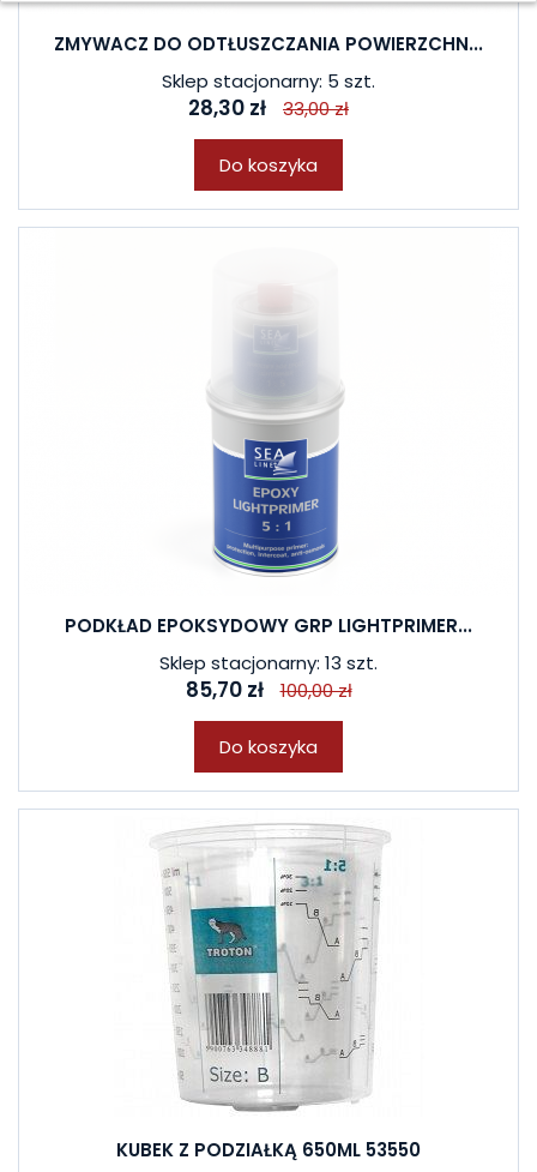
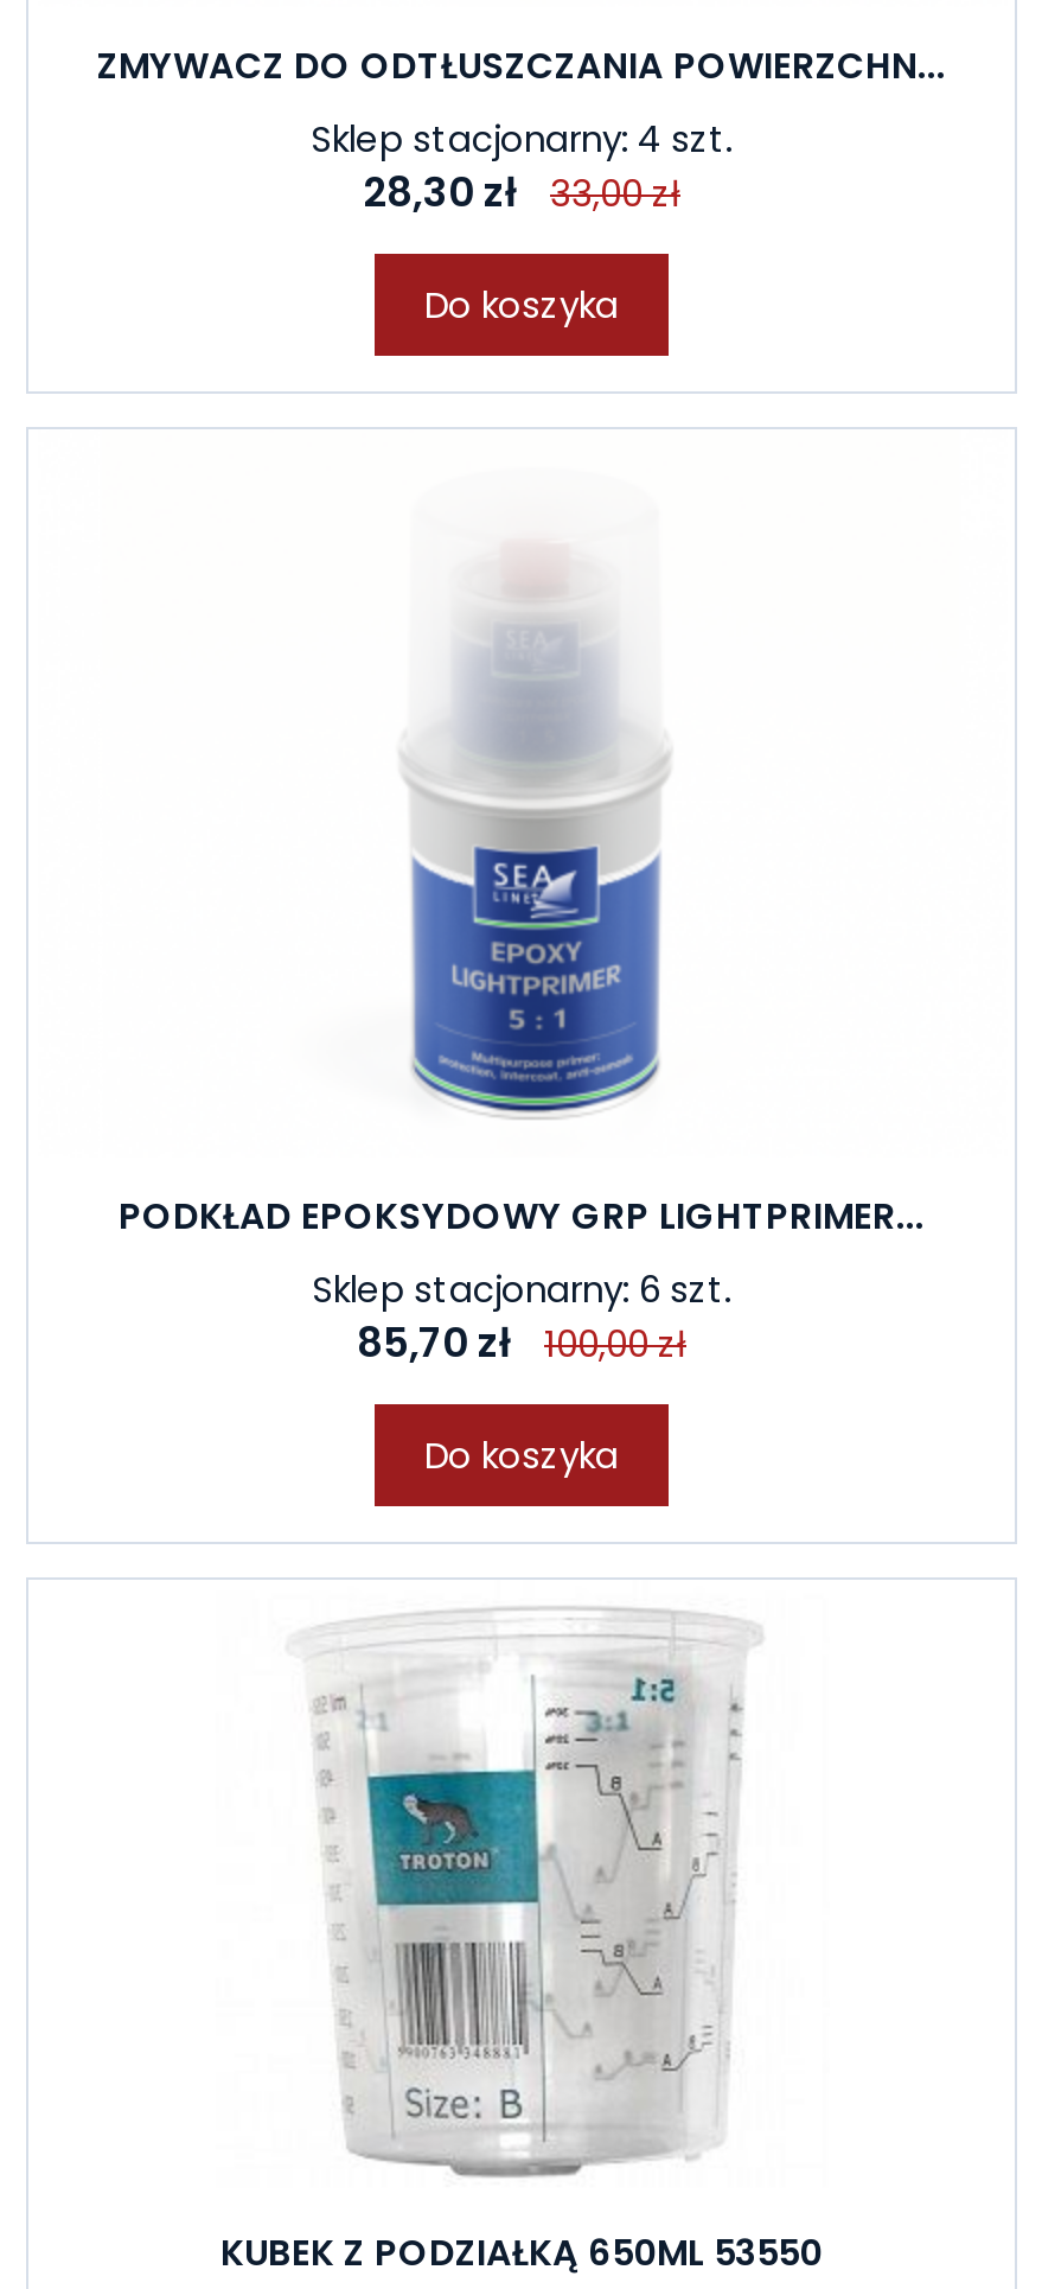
- Sklep stacjonarny: 5 szt.
+ Sklep stacjonarny: 4 szt.

- Sklep stacjonarny: 13 szt.
+ Sklep stacjonarny: 6 szt.
